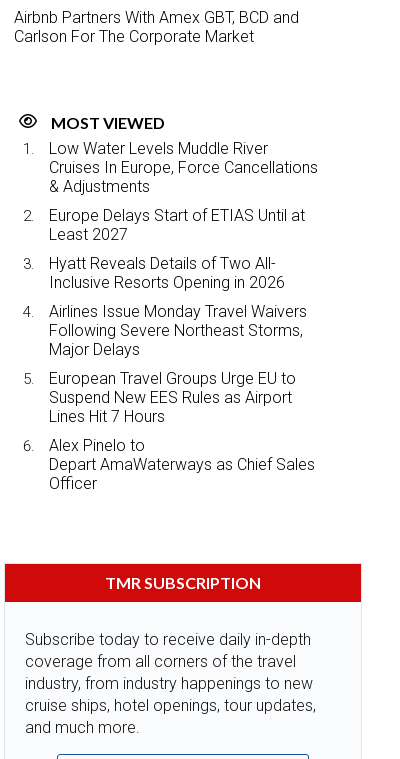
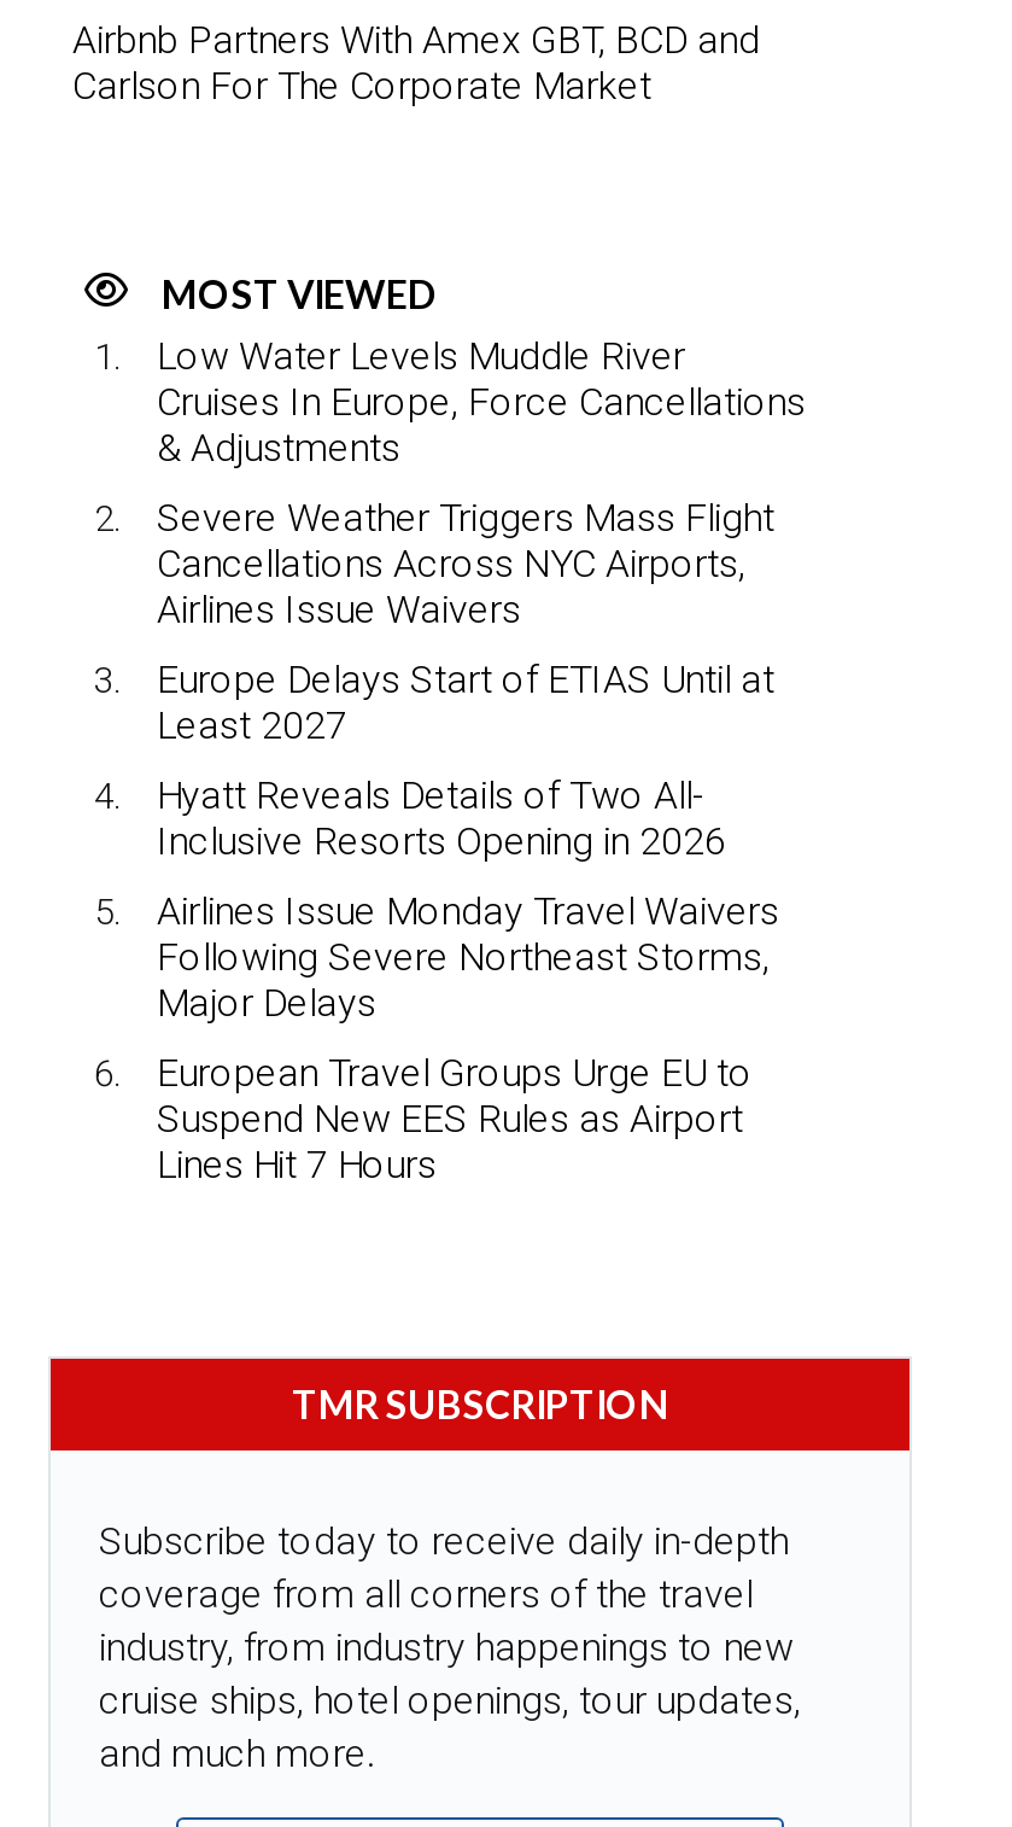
+ Severe Weather Triggers Mass Flight
+ Cancellations Across NYC Airports,
+ Airlines Issue Waivers

moved down: Europe Delays Start of ETIAS Until at | Least 2027 | Hyatt Reveals Details of Two All- | ... | Suspend New EES Rules as Airport | Lines Hit 7 Hours

- Alex Pinelo to
- Depart AmaWaterways as Chief Sales
- Officer
